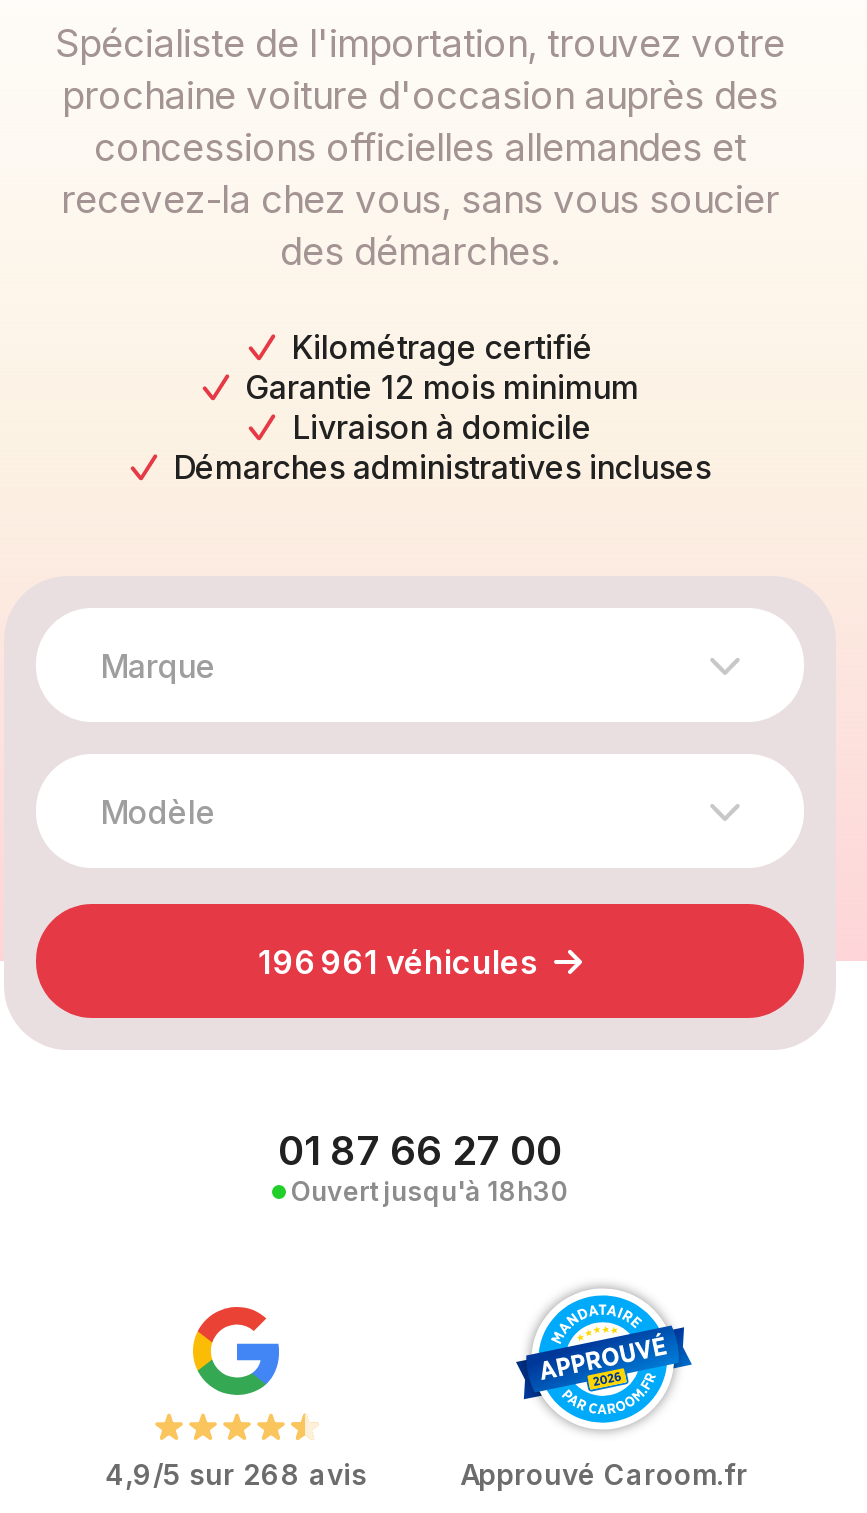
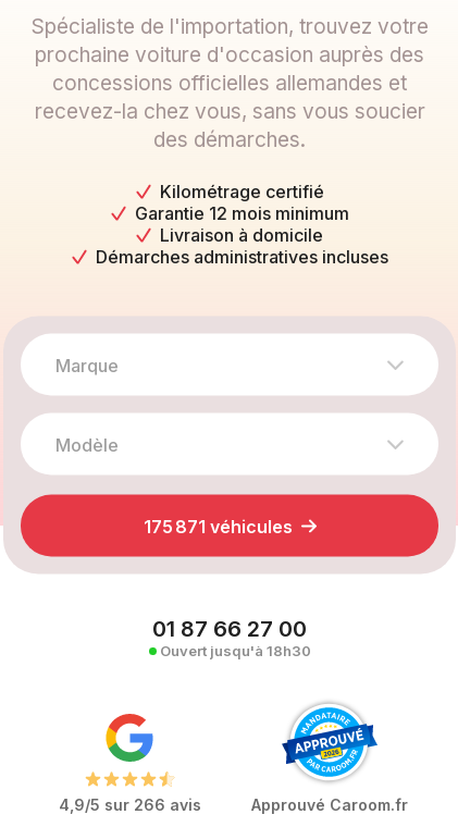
- 196 961 véhicules
+ 175 871 véhicules

- 4,9/5 sur 268 avis
+ 4,9/5 sur 266 avis
